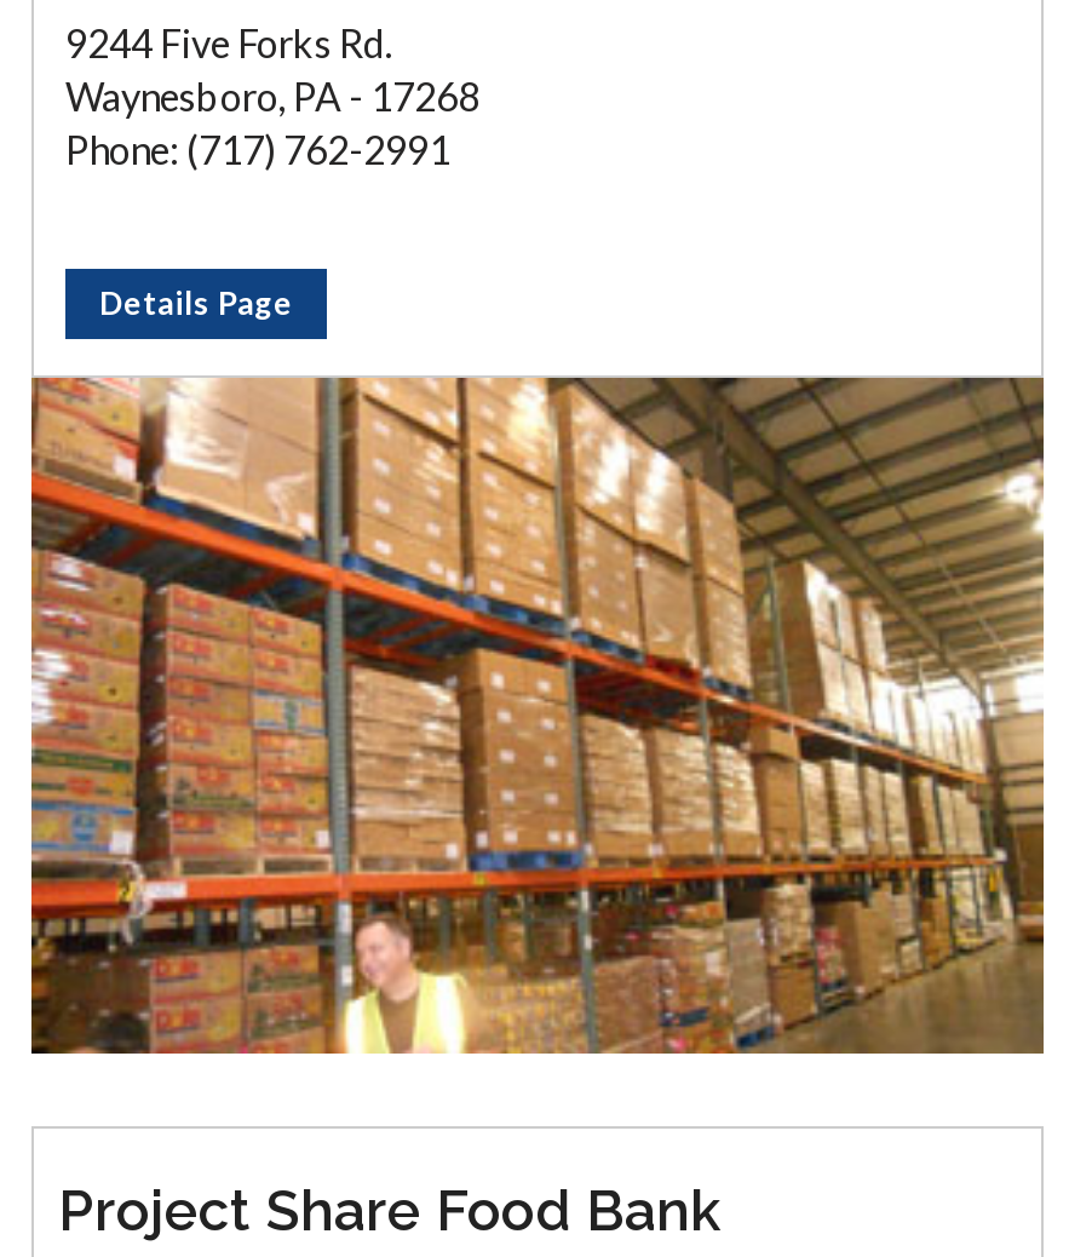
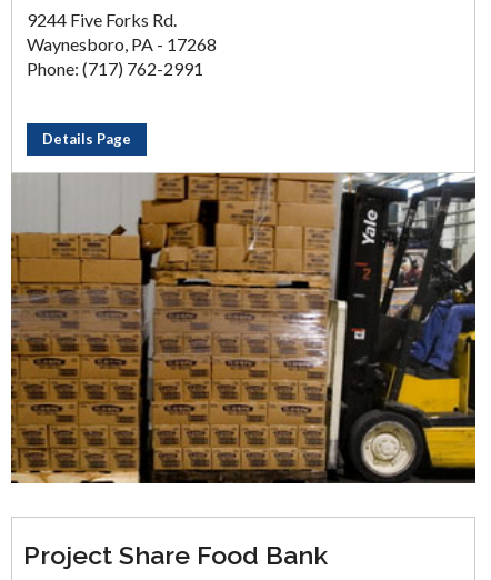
- [image]
+ [image]
